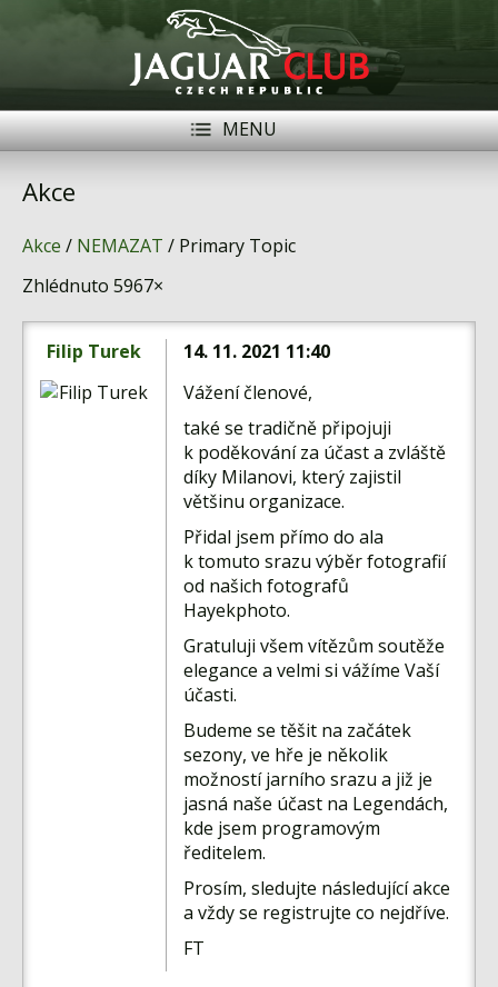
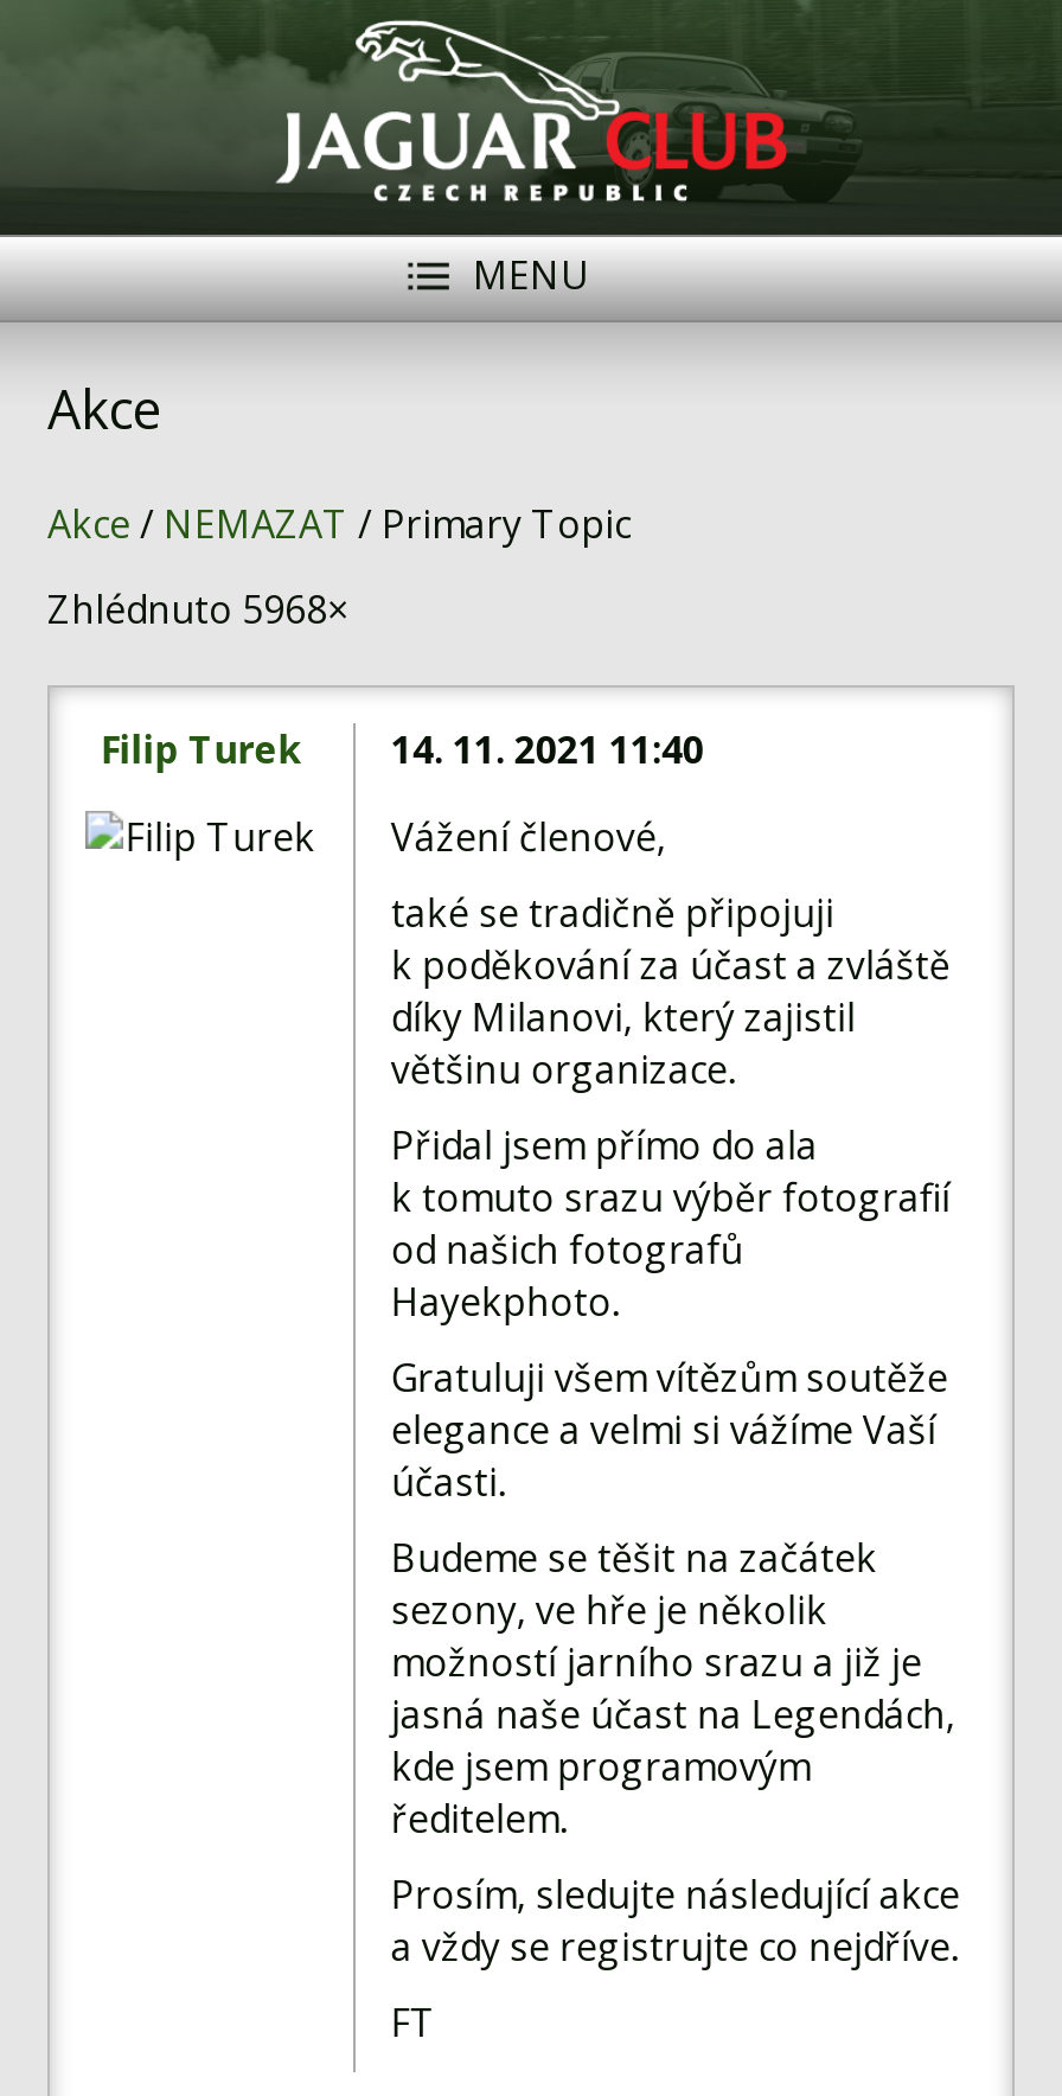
- Zhlédnuto 5967×
+ Zhlédnuto 5968×
